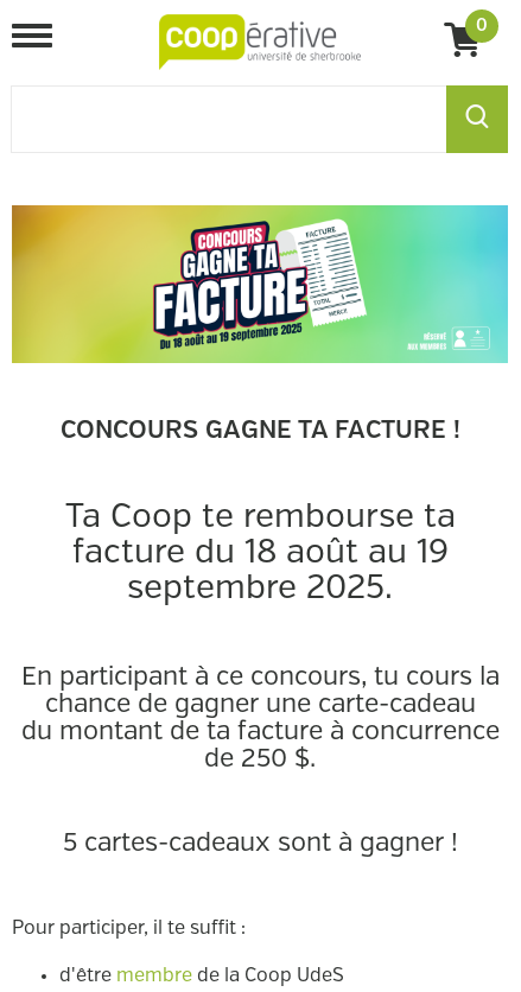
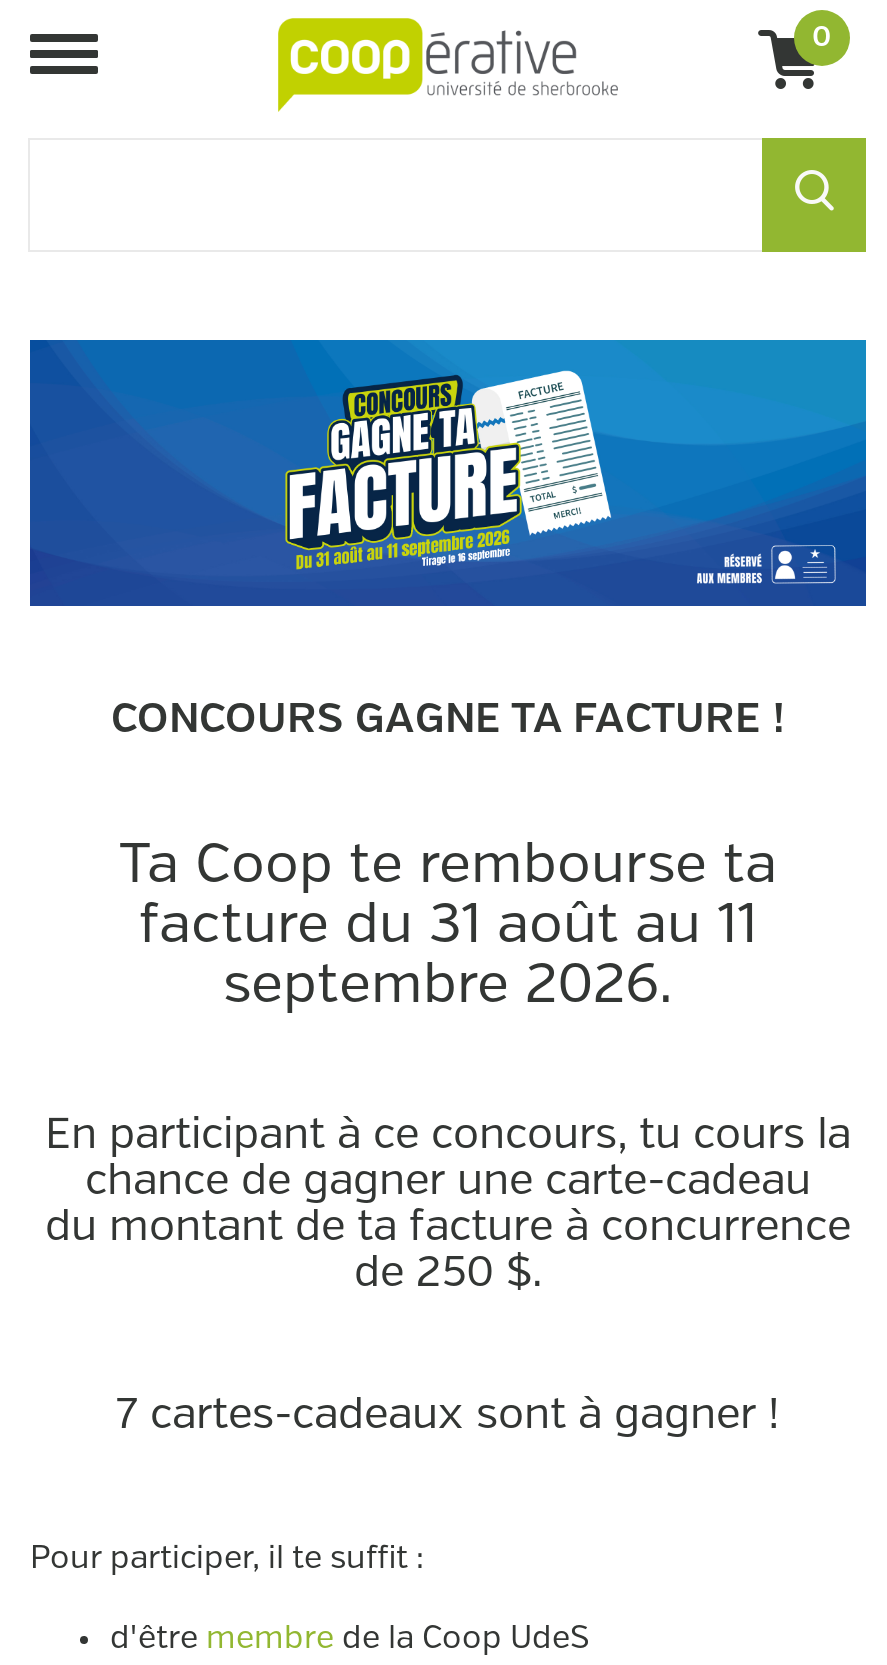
- [image]
+ [image]

- facture du 18 août au 19
+ facture du 31 août au 11

- septembre 2025.
+ septembre 2026.

- 5 cartes-cadeaux sont à gagner !
+ 7 cartes-cadeaux sont à gagner !
